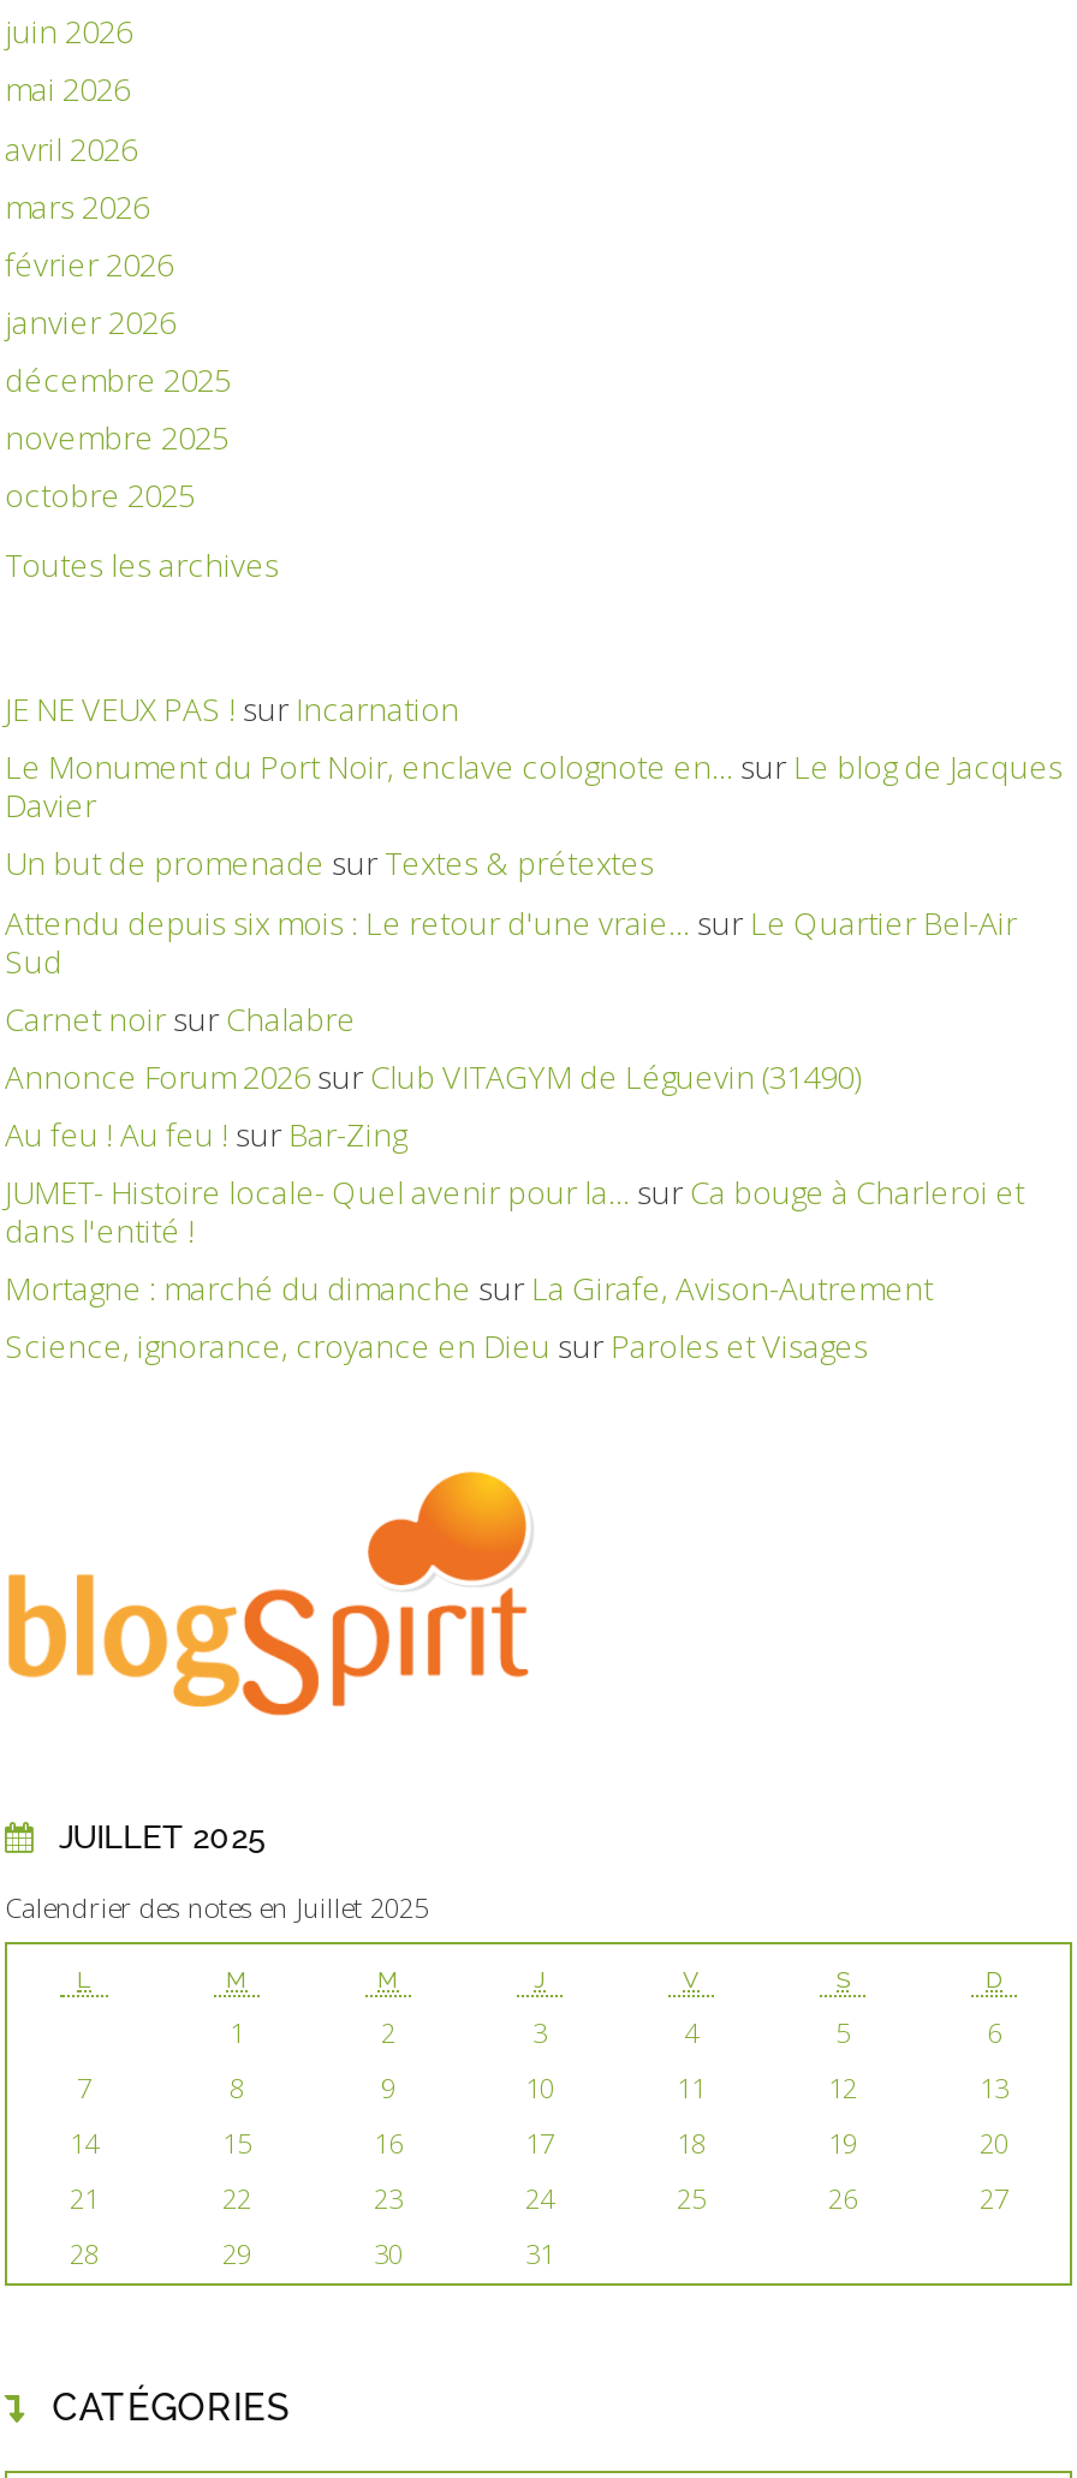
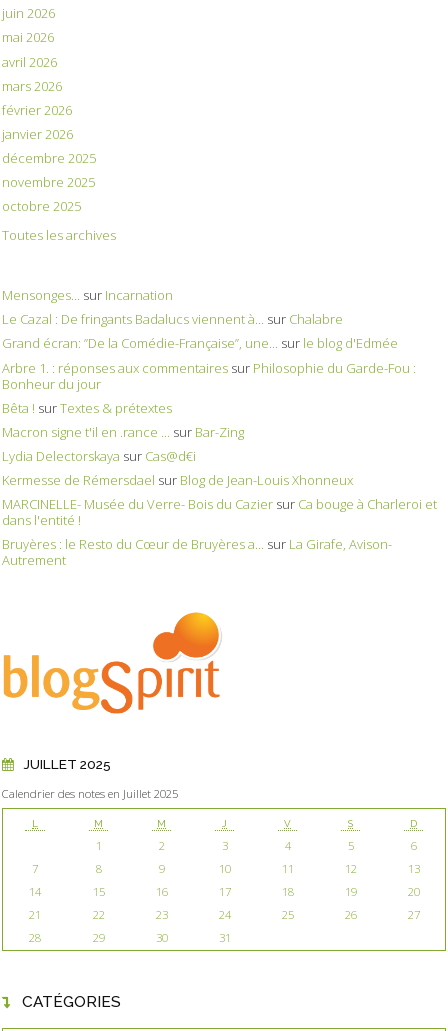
- JE NE VEUX PAS ! sur Incarnation
- Le Monument du Port Noir, enclave colognote en... sur Le blog de Jacques
- Davier
- Un but de promenade sur Textes & prétextes
- Attendu depuis six mois : Le retour d'une vraie... sur Le Quartier Bel-Air
- Sud
- Carnet noir sur Chalabre
- Annonce Forum 2026 sur Club VITAGYM de Léguevin (31490)
- Au feu ! Au feu ! sur Bar-Zing
- JUMET- Histoire locale- Quel avenir pour la... sur Ca bouge à Charleroi et
+ Mensonges... sur Incarnation
+ Le Cazal : De fringants Badalucs viennent à... sur Chalabre
+ Grand écran: ”De la Comédie-Française”, une... sur le blog d'Edmée
+ Arbre 1. : réponses aux commentaires sur Philosophie du Garde-Fou :
+ Bonheur du jour
+ Bêta ! sur Textes & prétextes
+ Macron signe t'il en .rance ... sur Bar-Zing
+ Lydia Delectorskaya sur Cas@d€i
+ Kermesse de Rémersdael sur Blog de Jean-Louis Xhonneux
+ MARCINELLE- Musée du Verre- Bois du Cazier sur Ca bouge à Charleroi et

- Mortagne : marché du dimanche sur La Girafe, Avison-Autrement
- Science, ignorance, croyance en Dieu sur Paroles et Visages
+ Bruyères : le Resto du Cœur de Bruyères a... sur La Girafe, Avison-
+ Autrement
